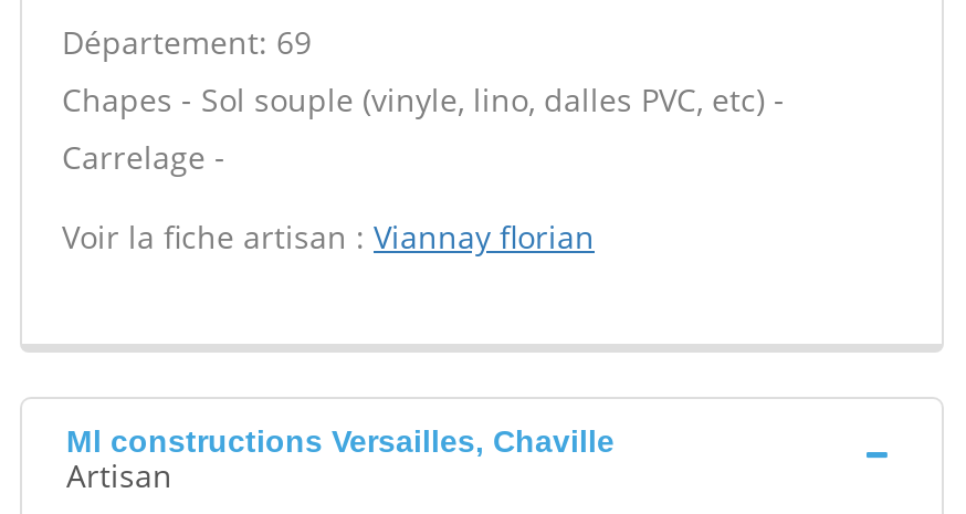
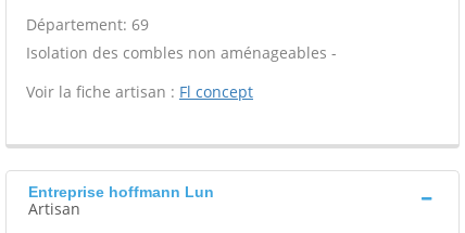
- Chapes - Sol souple (vinyle, lino, dalles PVC, etc) -
- Carrelage -
+ Isolation des combles non aménageables -

- Voir la fiche artisan : Viannay florian
+ Voir la fiche artisan : Fl concept

- Ml constructions Versailles, Chaville
+ Entreprise hoffmann Lun
